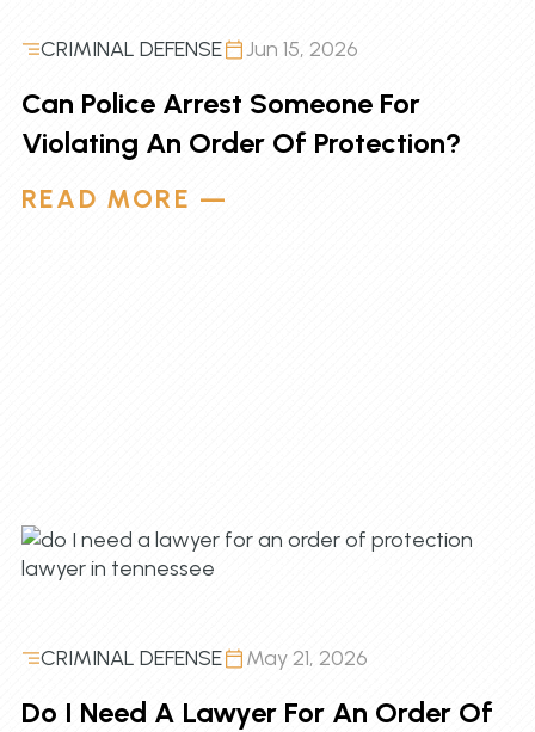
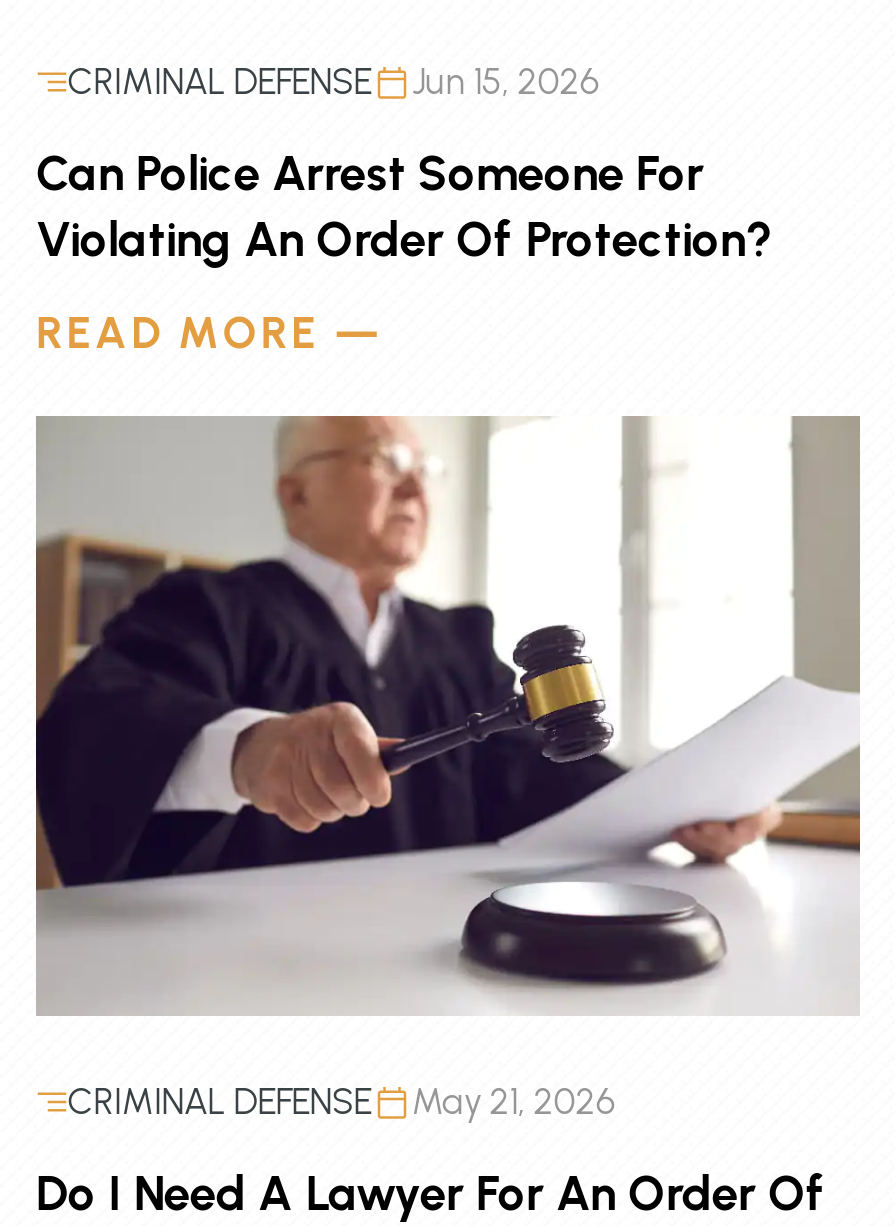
+ [image]
